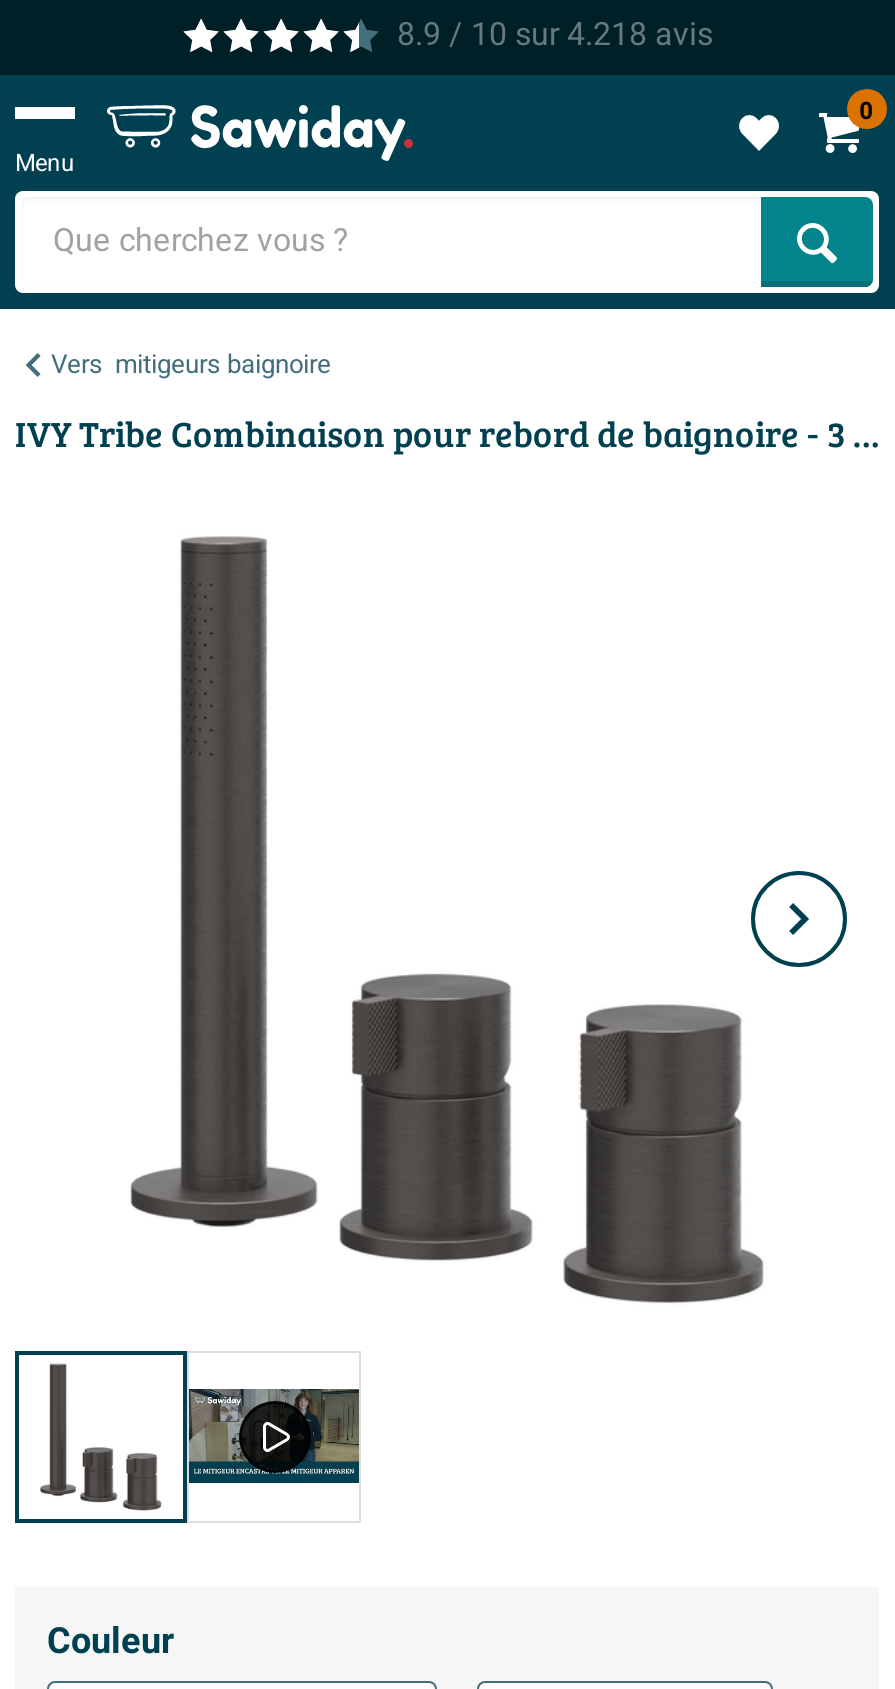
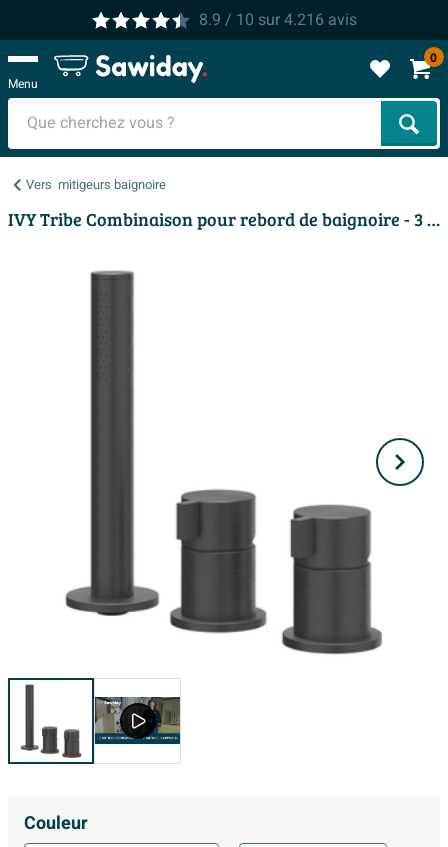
- 8.9 / 10 sur4.218 avis
+ 8.9 / 10 sur4.216 avis
